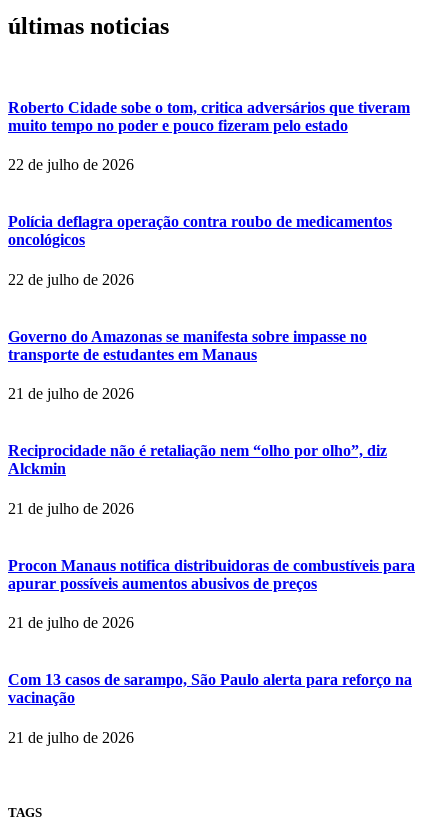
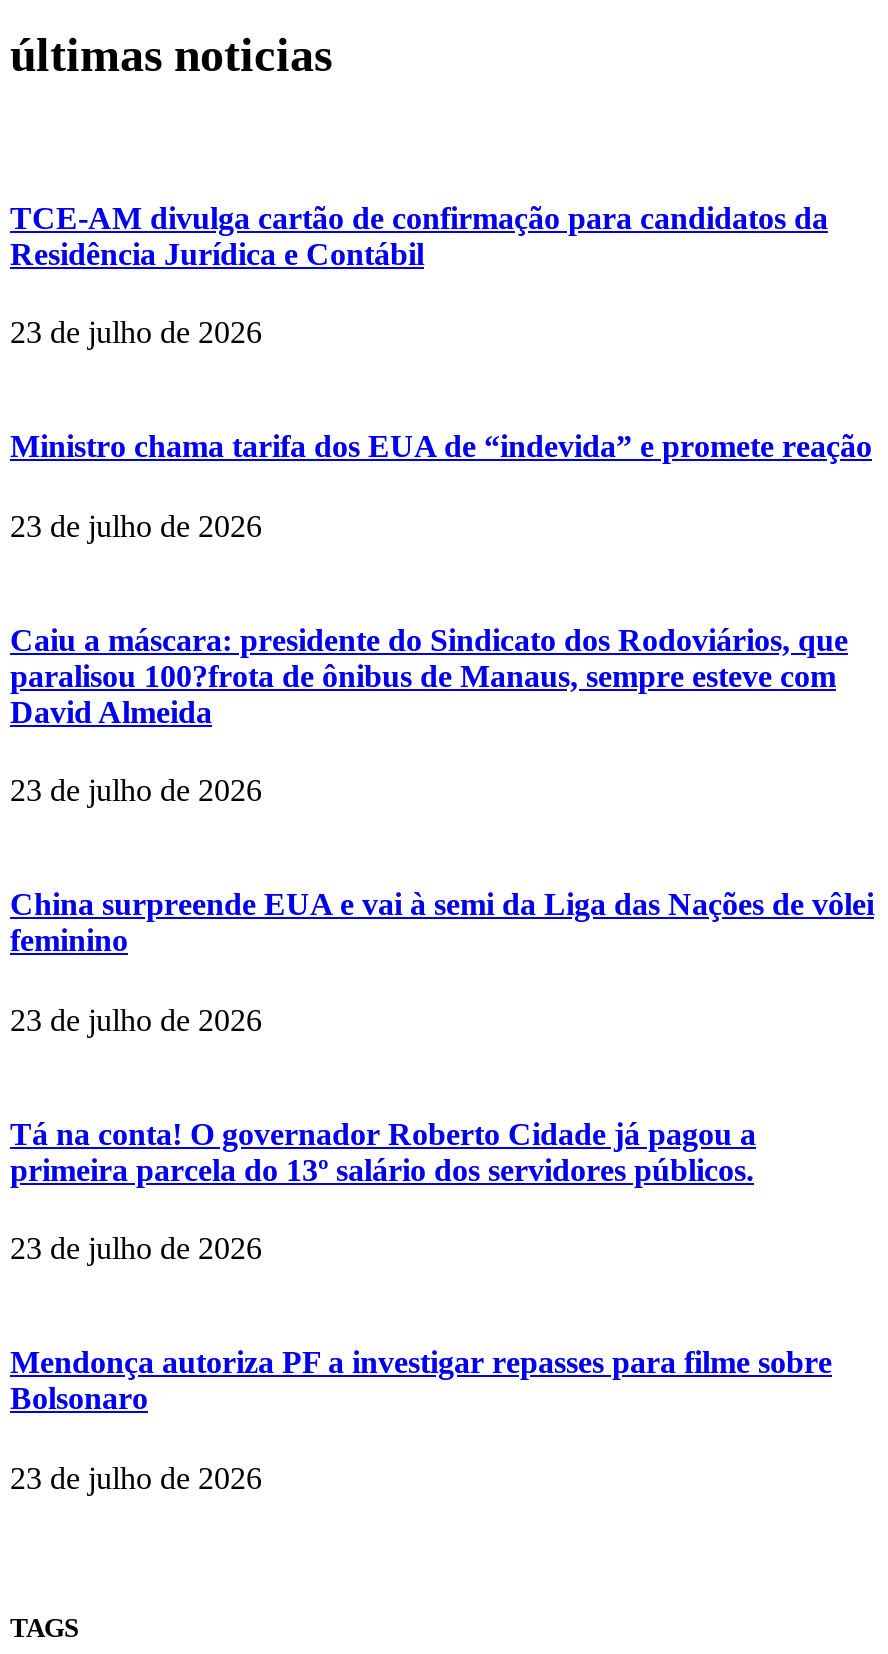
- Roberto Cidade sobe o tom, critica adversários que tiveram
- muito tempo no poder e pouco fizeram pelo estado
+ TCE-AM divulga cartão de confirmação para candidatos da
+ Residência Jurídica e Contábil

- 22 de julho de 2026
+ 23 de julho de 2026

- Polícia deflagra operação contra roubo de medicamentos
- oncológicos
+ Ministro chama tarifa dos EUA de “indevida” e promete reação

- 22 de julho de 2026
+ 23 de julho de 2026

- Governo do Amazonas se manifesta sobre impasse no
- transporte de estudantes em Manaus
+ Caiu a máscara: presidente do Sindicato dos Rodoviários, que
+ paralisou 100?frota de ônibus de Manaus, sempre esteve com
+ David Almeida

- 21 de julho de 2026
+ 23 de julho de 2026

- Reciprocidade não é retaliação nem “olho por olho”, diz
- Alckmin
+ China surpreende EUA e vai à semi da Liga das Nações de vôlei
+ feminino

- 21 de julho de 2026
+ 23 de julho de 2026

- Procon Manaus notifica distribuidoras de combustíveis para
- apurar possíveis aumentos abusivos de preços
+ Tá na conta! O governador Roberto Cidade já pagou a
+ primeira parcela do 13º salário dos servidores públicos.

- 21 de julho de 2026
+ 23 de julho de 2026

- Com 13 casos de sarampo, São Paulo alerta para reforço na
- vacinação
+ Mendonça autoriza PF a investigar repasses para filme sobre
+ Bolsonaro

- 21 de julho de 2026
+ 23 de julho de 2026
